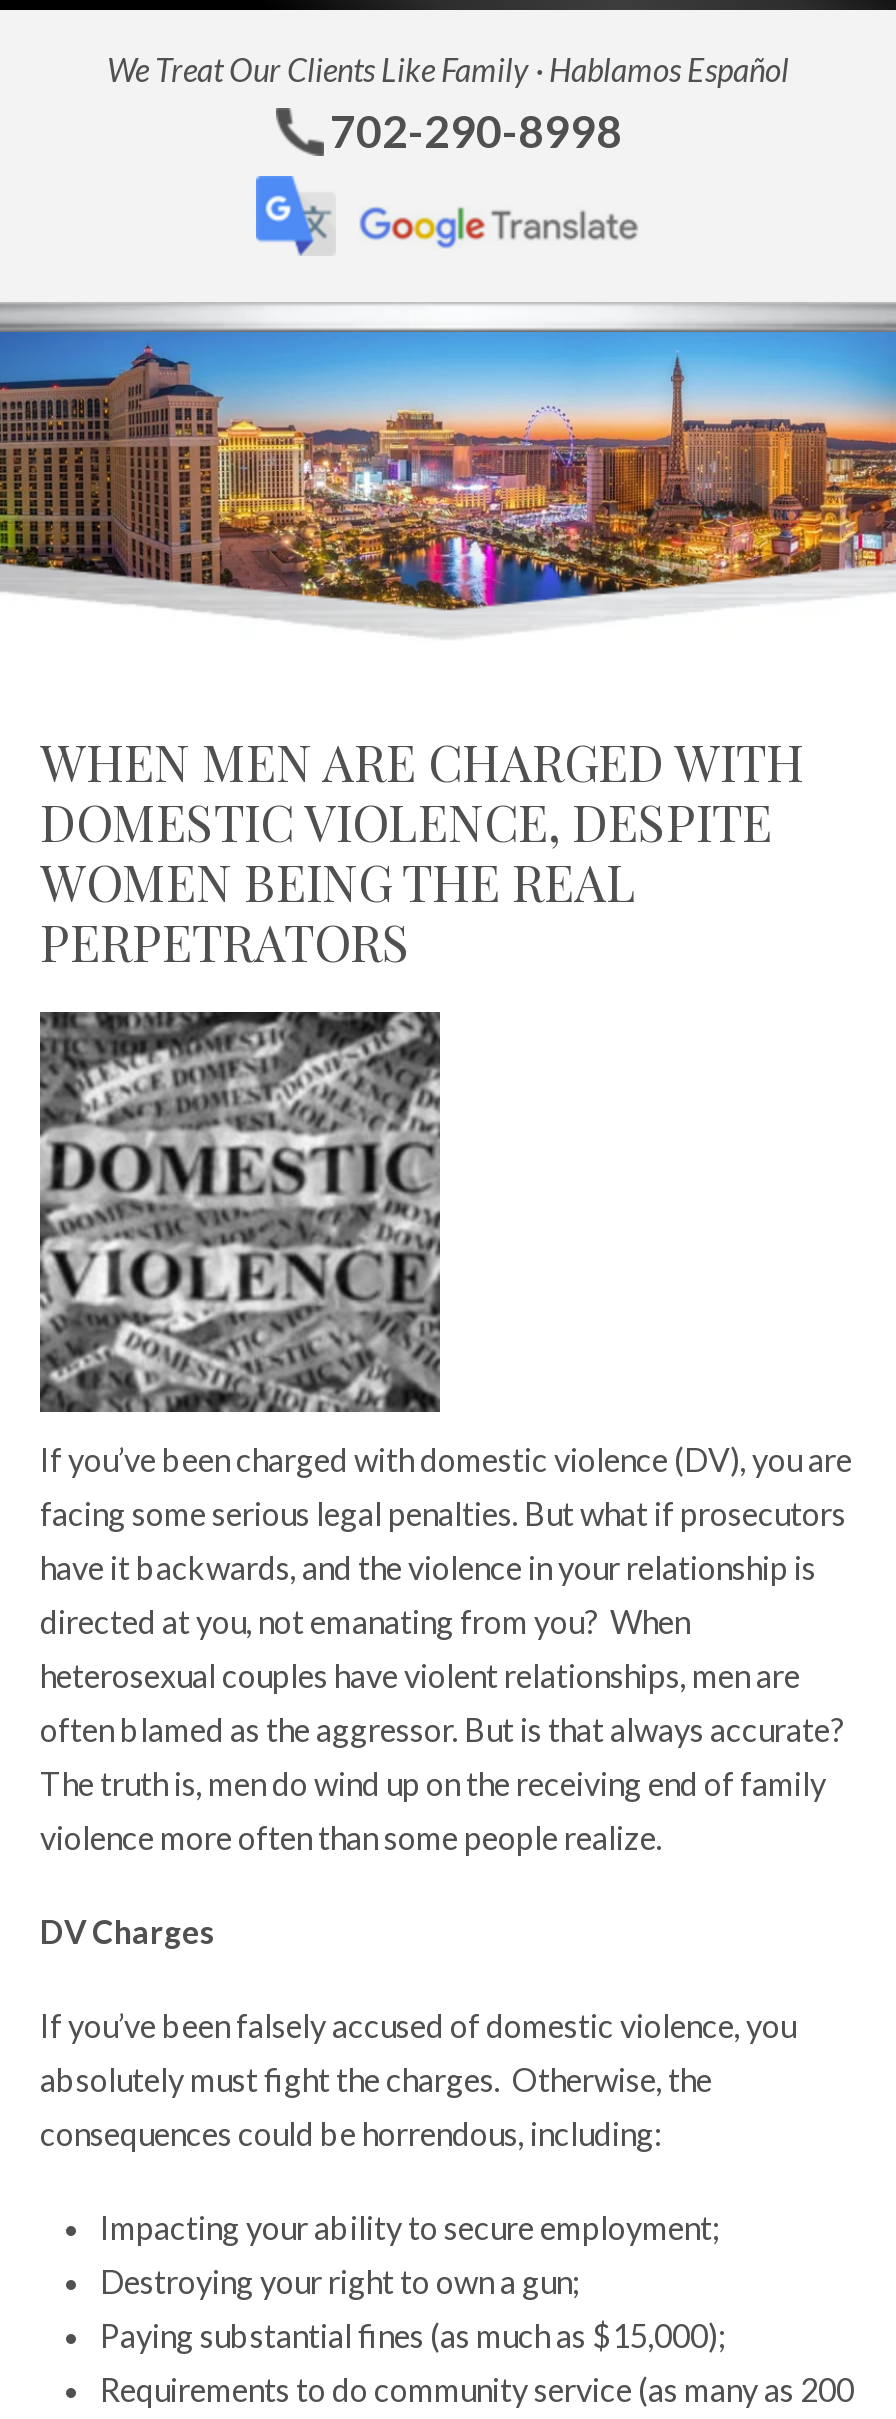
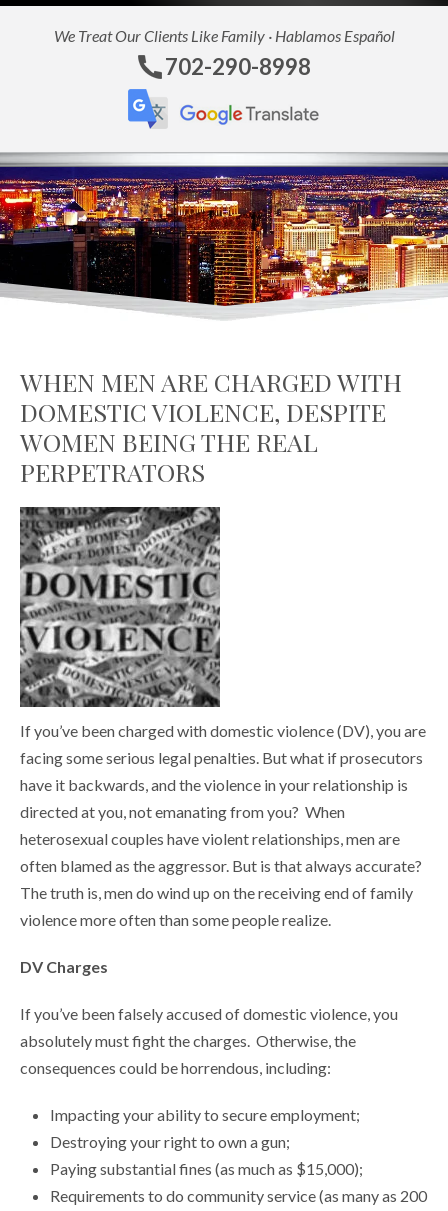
- [image]
+ [image]
